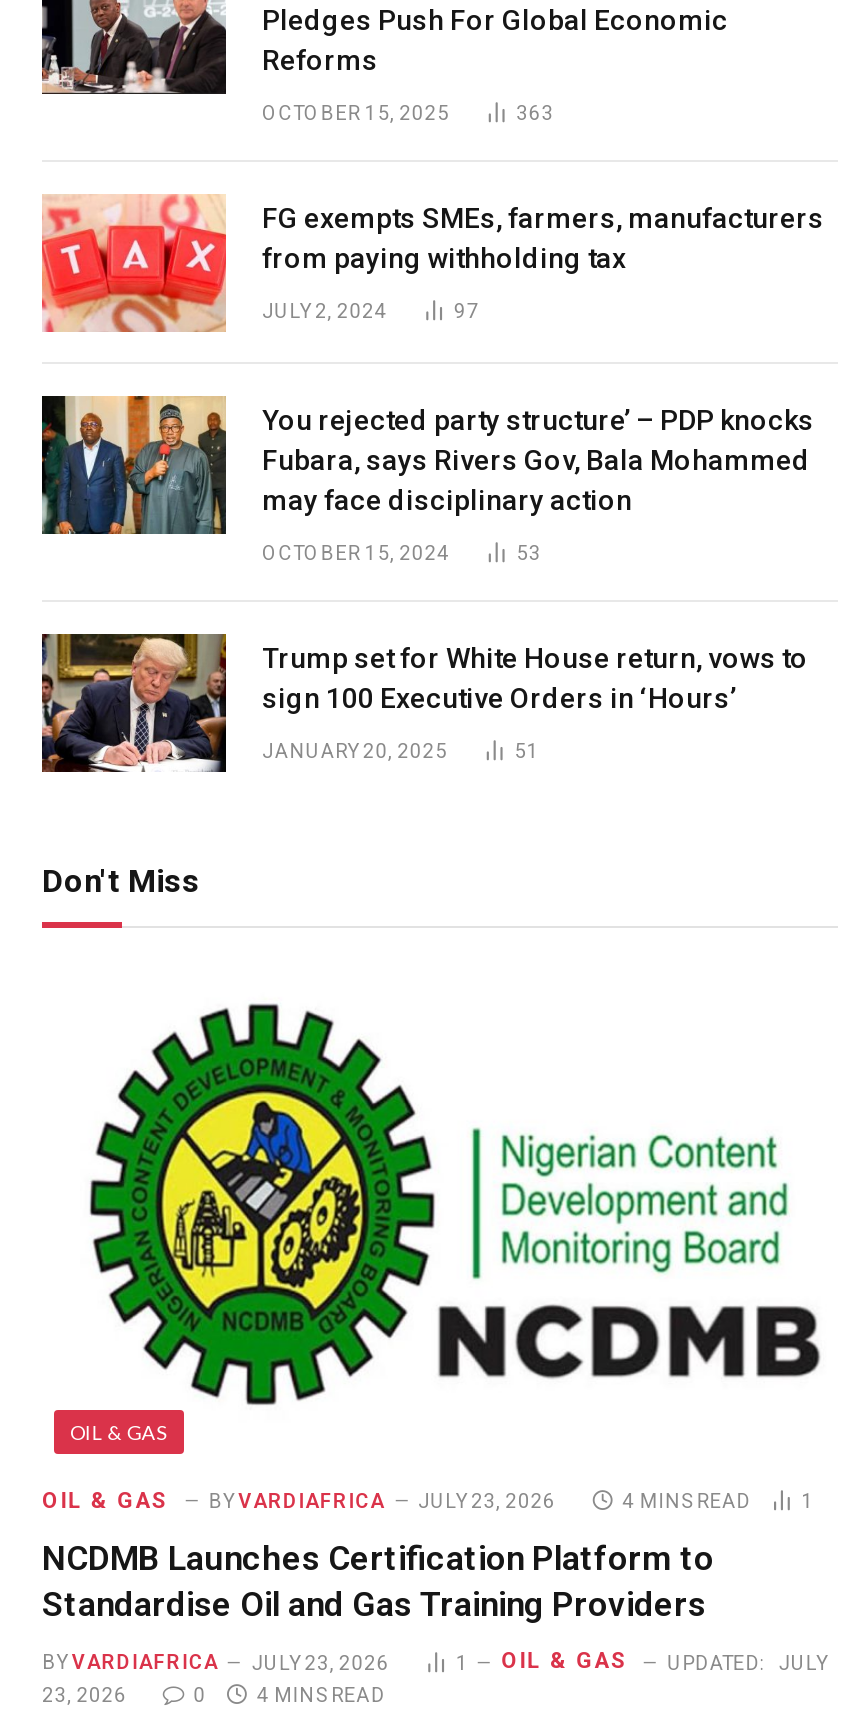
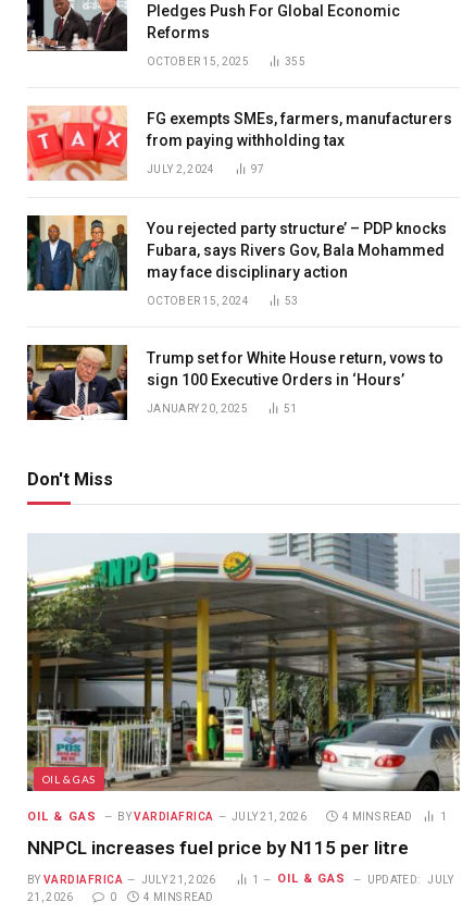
- 363
+ 355

- [image]
- OIL & GAS BY VARDIAFRICA JULY 23, 2026
+ [image]
+ OIL & GAS BY VARDIAFRICA JULY 21, 2026

- NCDMB Launches Certification Platform to
- Standardise Oil and Gas Training Providers
+ NNPCL increases fuel price by N115 per litre

- BY VARDIAFRICA JULY 23, 2026
+ BY VARDIAFRICA JULY 21, 2026

- 23, 2026
+ 21, 2026
